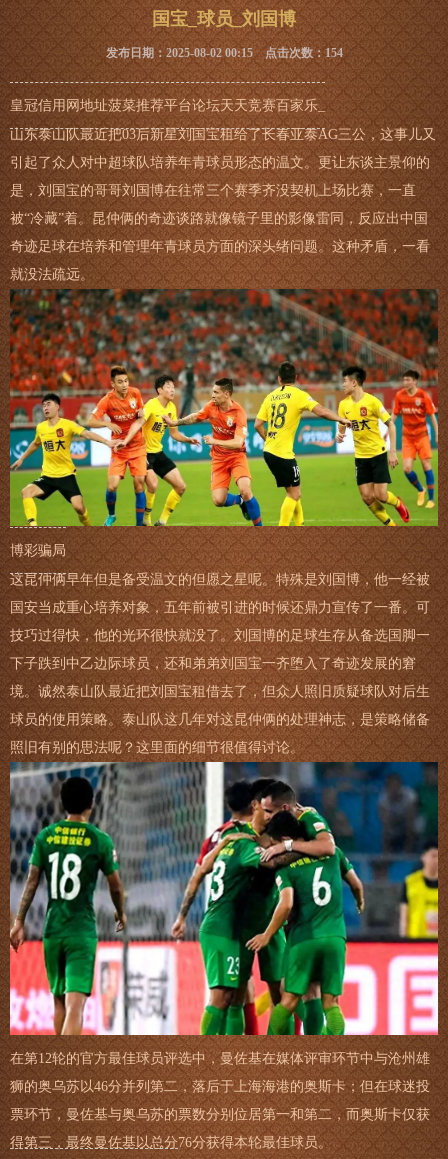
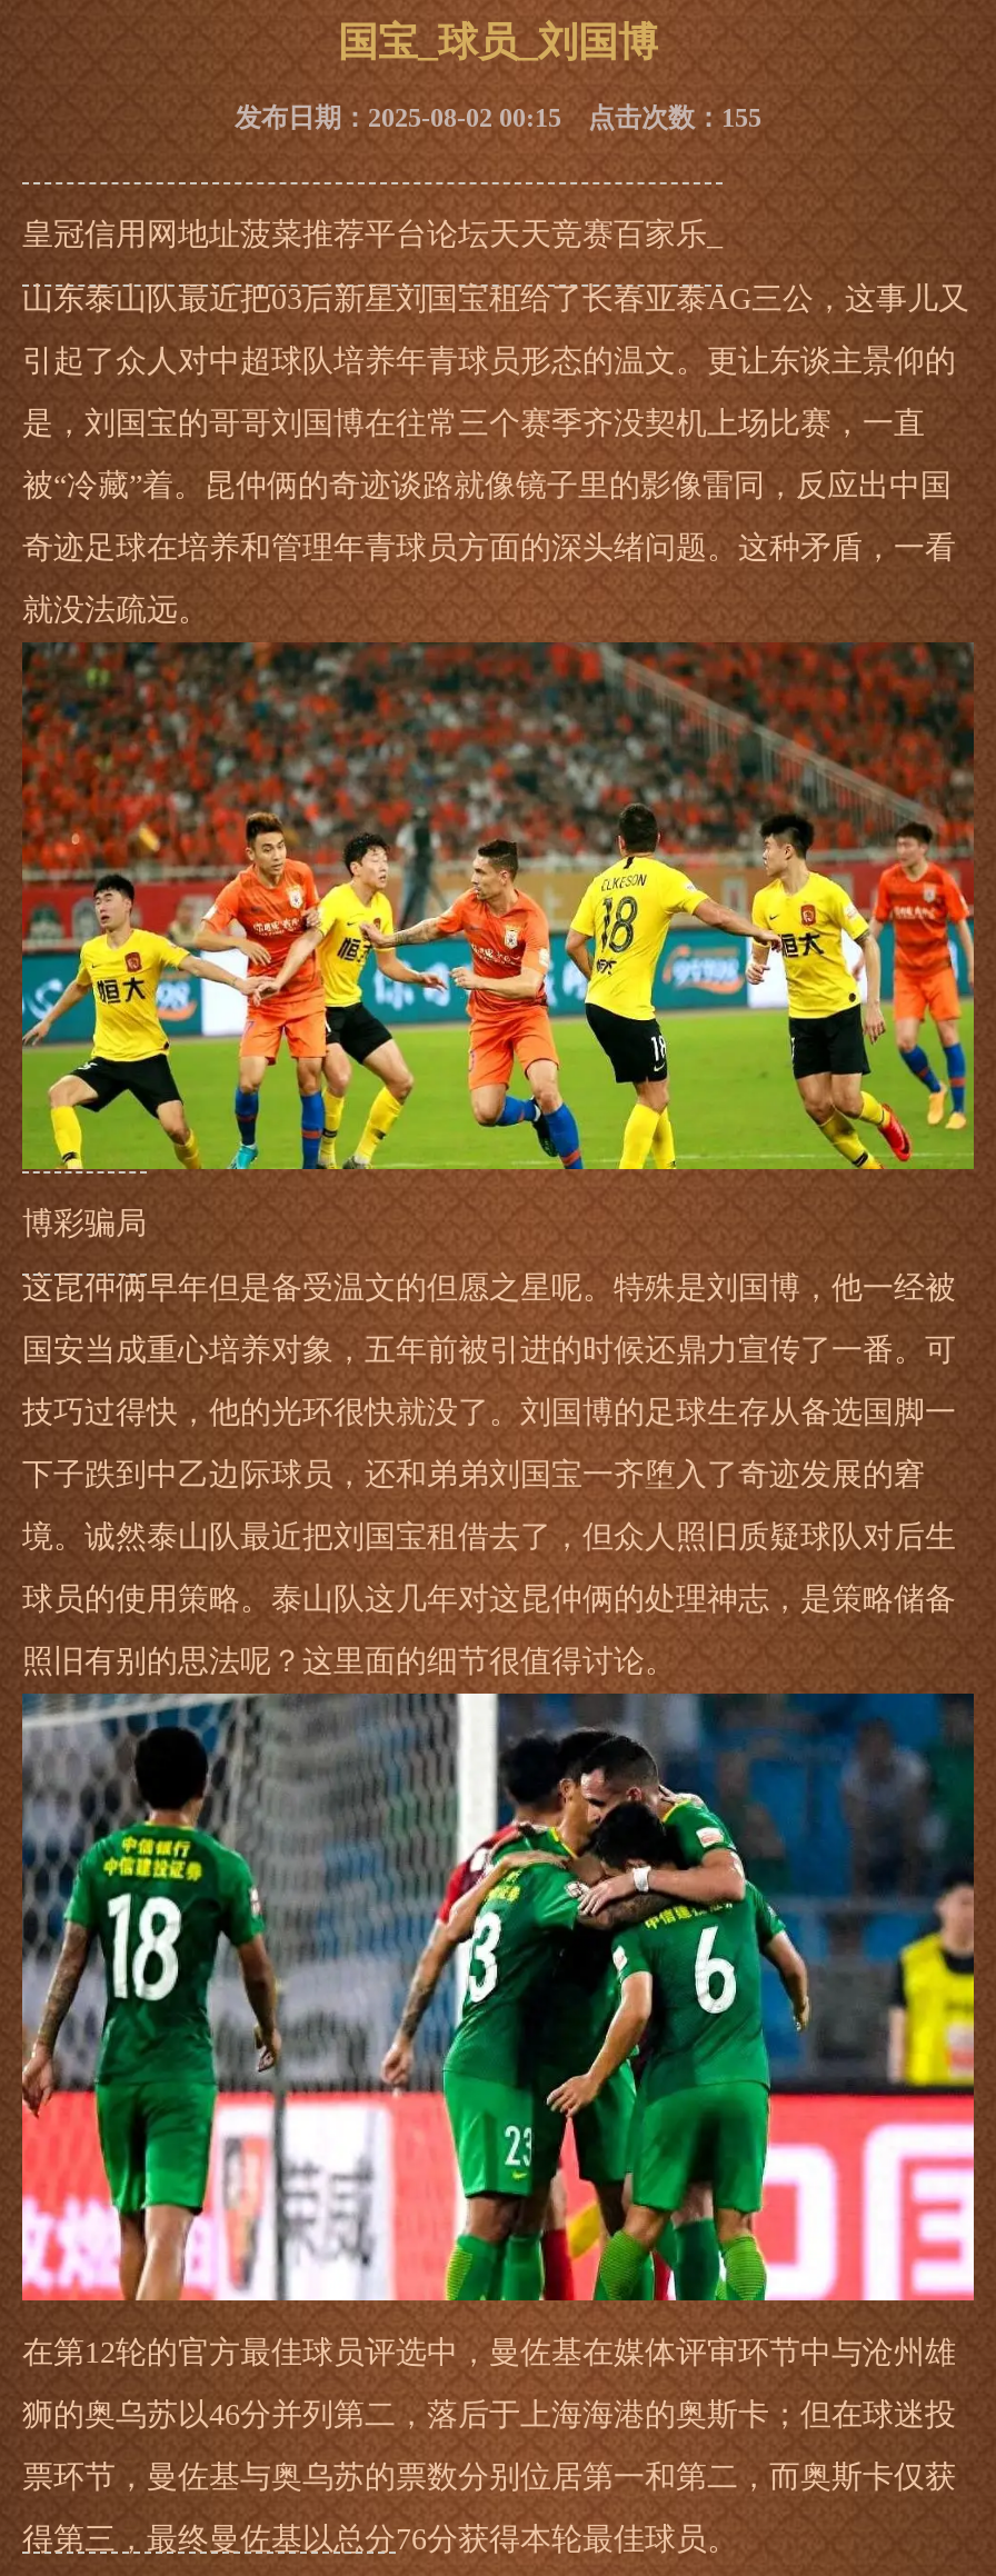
- 发布日期：2025-08-02 00:15 点击次数：154
+ 发布日期：2025-08-02 00:15 点击次数：155
